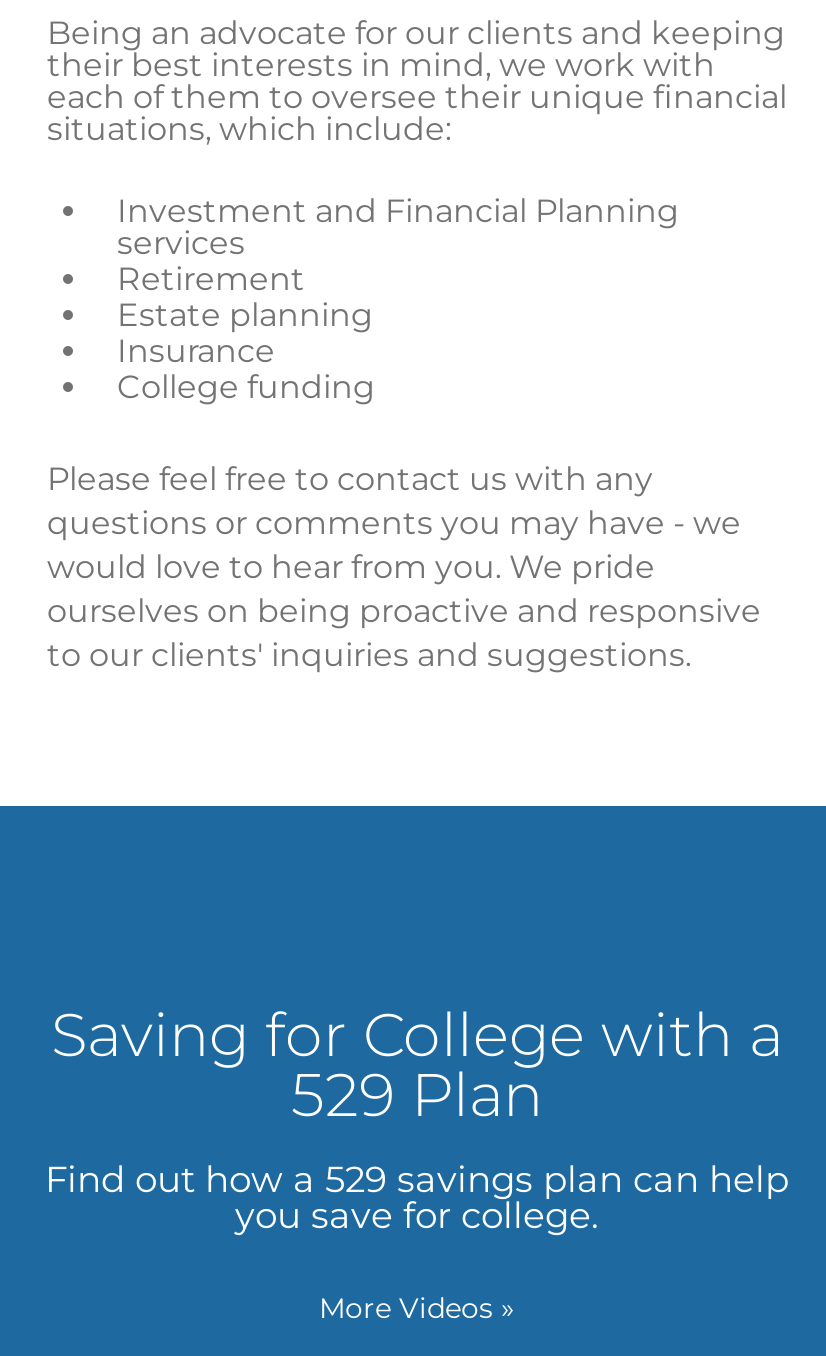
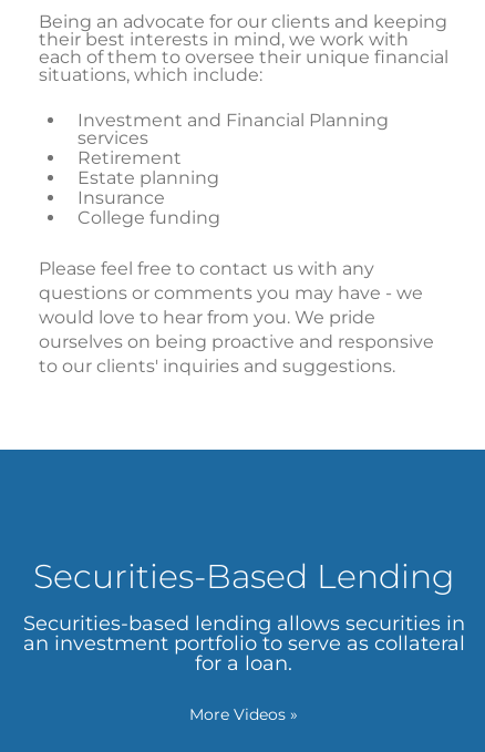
- Saving for College with a
- 529 Plan
- Find out how a 529 savings plan can help
- you save for college.
+ Securities-Based Lending
+ Securities-based lending allows securities in
+ an investment portfolio to serve as collateral
+ for a loan.
